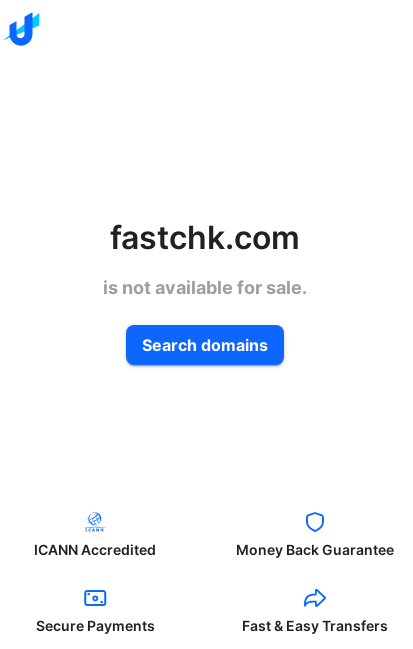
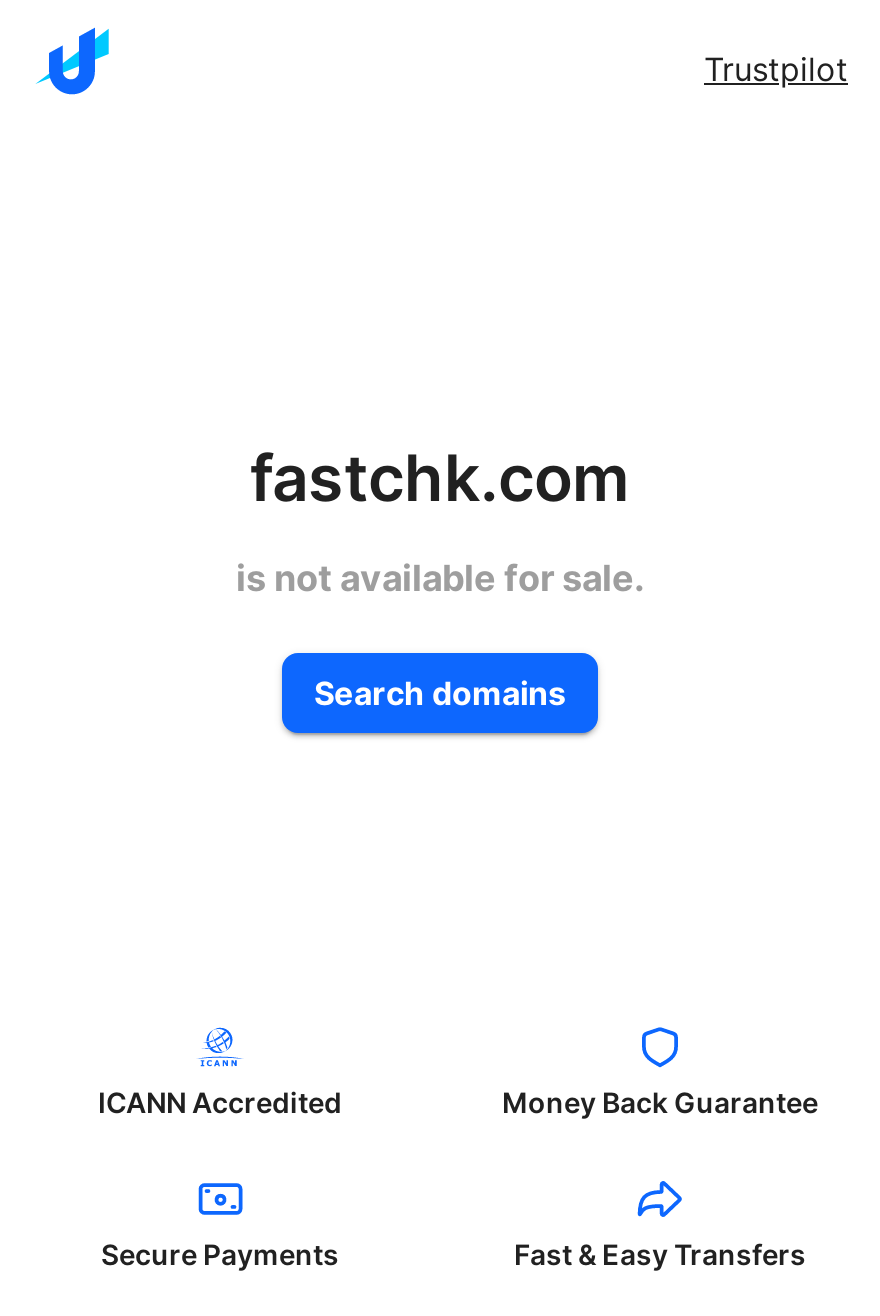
+ Trustpilot
